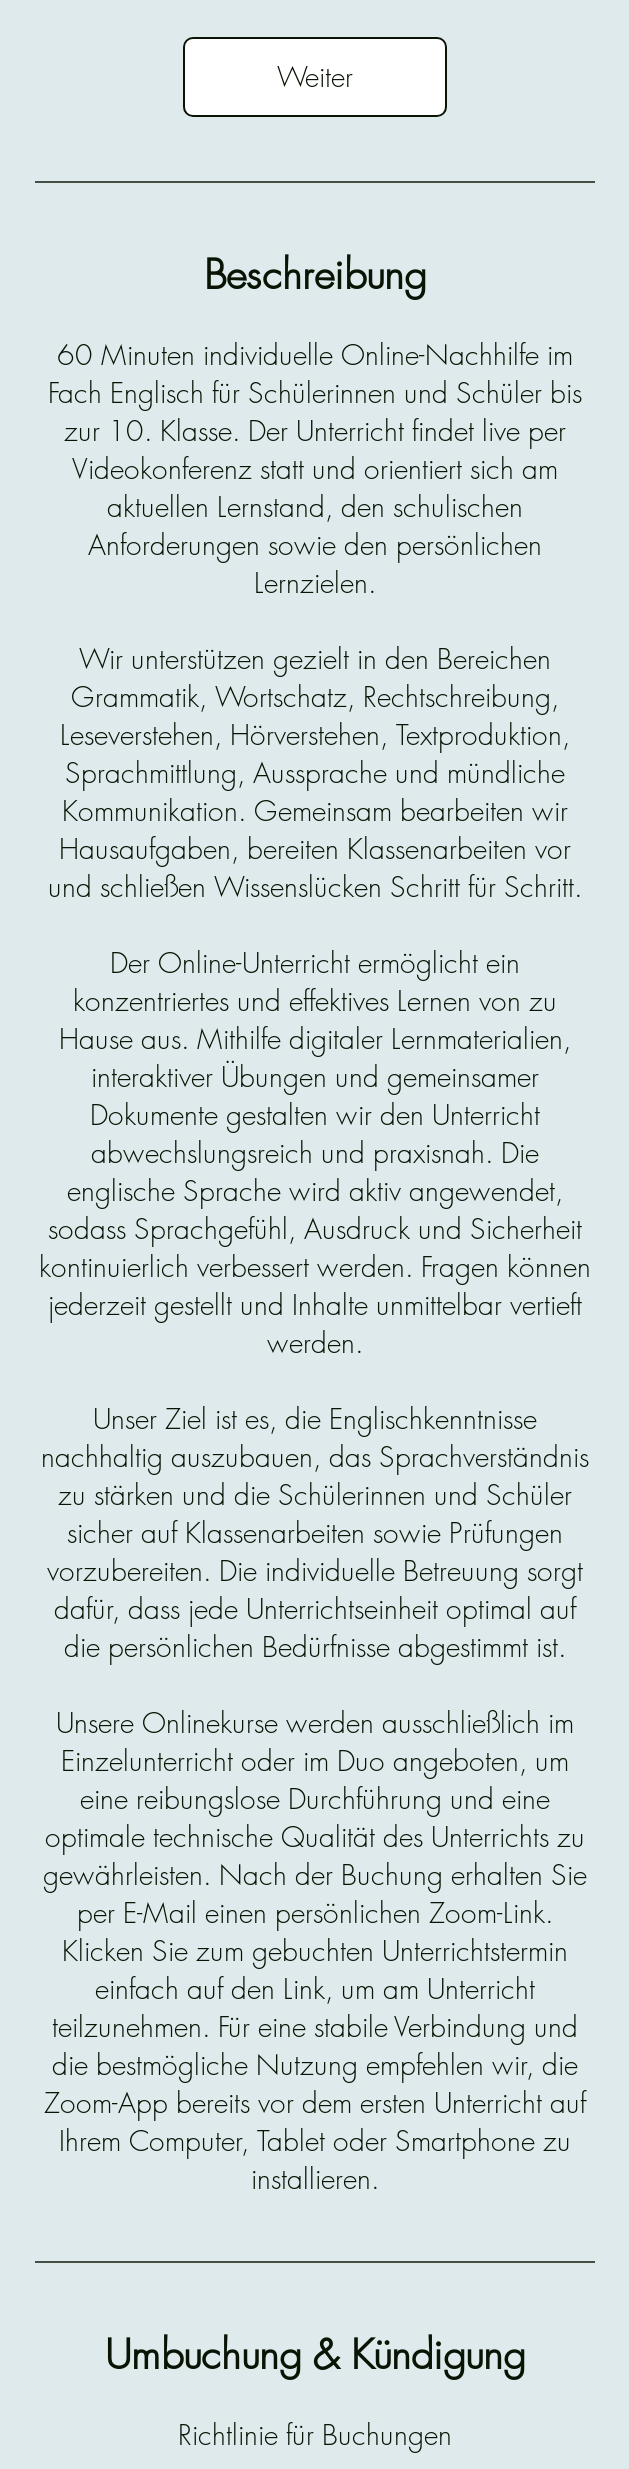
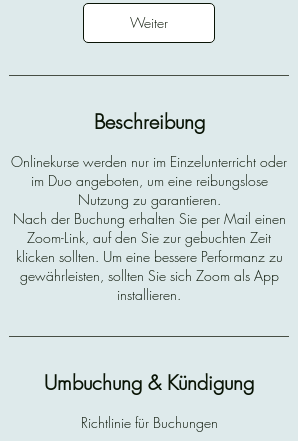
- 60 Minuten individuelle Online-Nachhilfe im
- Fach Englisch für Schülerinnen und Schüler bis
- zur 10. Klasse. Der Unterricht findet live per
- Videokonferenz statt und orientiert sich am
- aktuellen Lernstand, den schulischen
- Anforderungen sowie den persönlichen
- Lernzielen.
- Wir unterstützen gezielt in den Bereichen
- Grammatik, Wortschatz, Rechtschreibung,
- Leseverstehen, Hörverstehen, Textproduktion,
- Sprachmittlung, Aussprache und mündliche
- Kommunikation. Gemeinsam bearbeiten wir
- Hausaufgaben, bereiten Klassenarbeiten vor
- und schließen Wissenslücken Schritt für Schritt.
- Der Online-Unterricht ermöglicht ein
- konzentriertes und effektives Lernen von zu
- Hause aus. Mithilfe digitaler Lernmaterialien,
- interaktiver Übungen und gemeinsamer
- Dokumente gestalten wir den Unterricht
- abwechslungsreich und praxisnah. Die
- englische Sprache wird aktiv angewendet,
- sodass Sprachgefühl, Ausdruck und Sicherheit
- kontinuierlich verbessert werden. Fragen können
- jederzeit gestellt und Inhalte unmittelbar vertieft
- werden.
- Unser Ziel ist es, die Englischkenntnisse
- nachhaltig auszubauen, das Sprachverständnis
- zu stärken und die Schülerinnen und Schüler
- sicher auf Klassenarbeiten sowie Prüfungen
- vorzubereiten. Die individuelle Betreuung sorgt
- dafür, dass jede Unterrichtseinheit optimal auf
- die persönlichen Bedürfnisse abgestimmt ist.
- Unsere Onlinekurse werden ausschließlich im
- Einzelunterricht oder im Duo angeboten, um
- eine reibungslose Durchführung und eine
- optimale technische Qualität des Unterrichts zu
- gewährleisten. Nach der Buchung erhalten Sie
- per E-Mail einen persönlichen Zoom-Link.
- Klicken Sie zum gebuchten Unterrichtstermin
- einfach auf den Link, um am Unterricht
- teilzunehmen. Für eine stabile Verbindung und
- die bestmögliche Nutzung empfehlen wir, die
- Zoom-App bereits vor dem ersten Unterricht auf
- Ihrem Computer, Tablet oder Smartphone zu
+ Onlinekurse werden nur im Einzelunterricht oder
+ im Duo angeboten, um eine reibungslose
+ Nutzung zu garantieren.
+ Nach der Buchung erhalten Sie per Mail einen
+ Zoom-Link, auf den Sie zur gebuchten Zeit
+ klicken sollten. Um eine bessere Performanz zu
+ gewährleisten, sollten Sie sich Zoom als App
